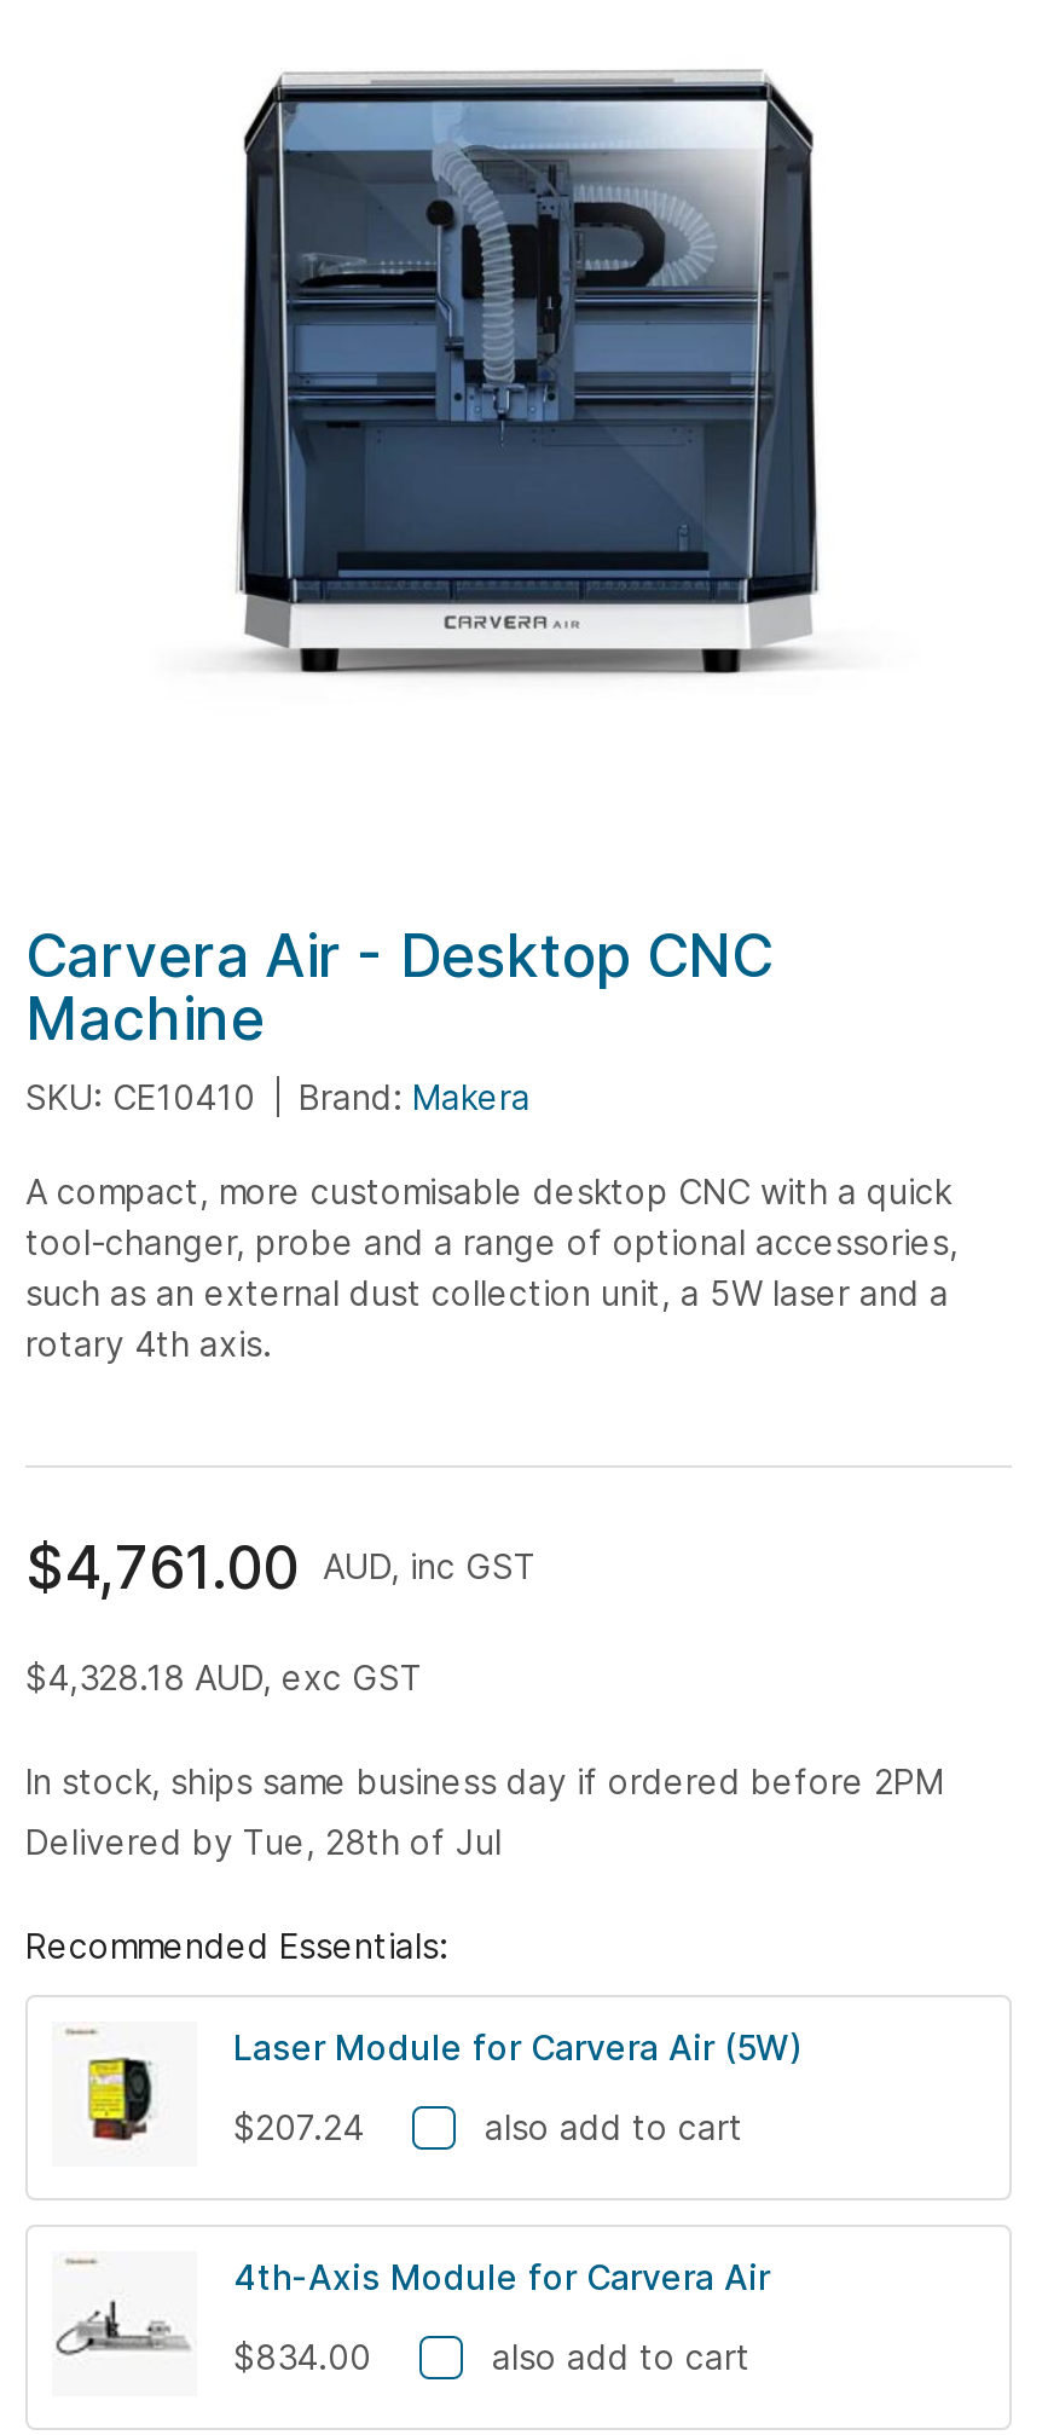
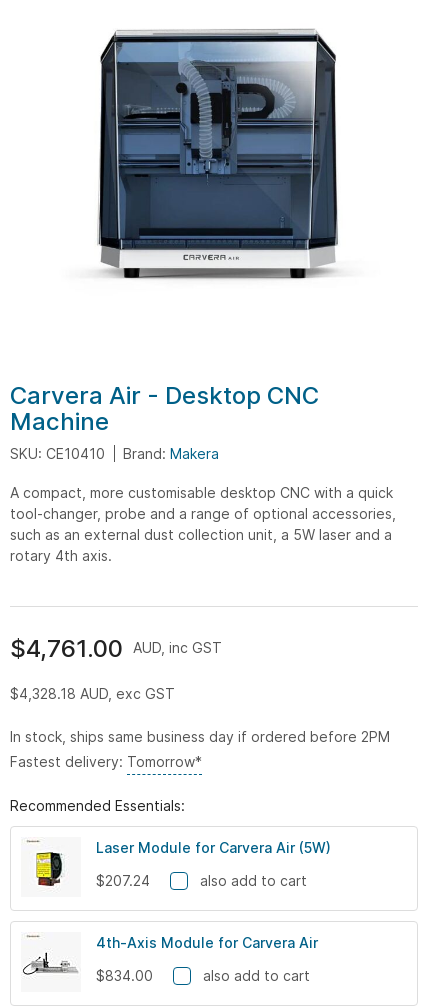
- Delivered by Tue, 28th of Jul
+ Fastest delivery: Tomorrow*
